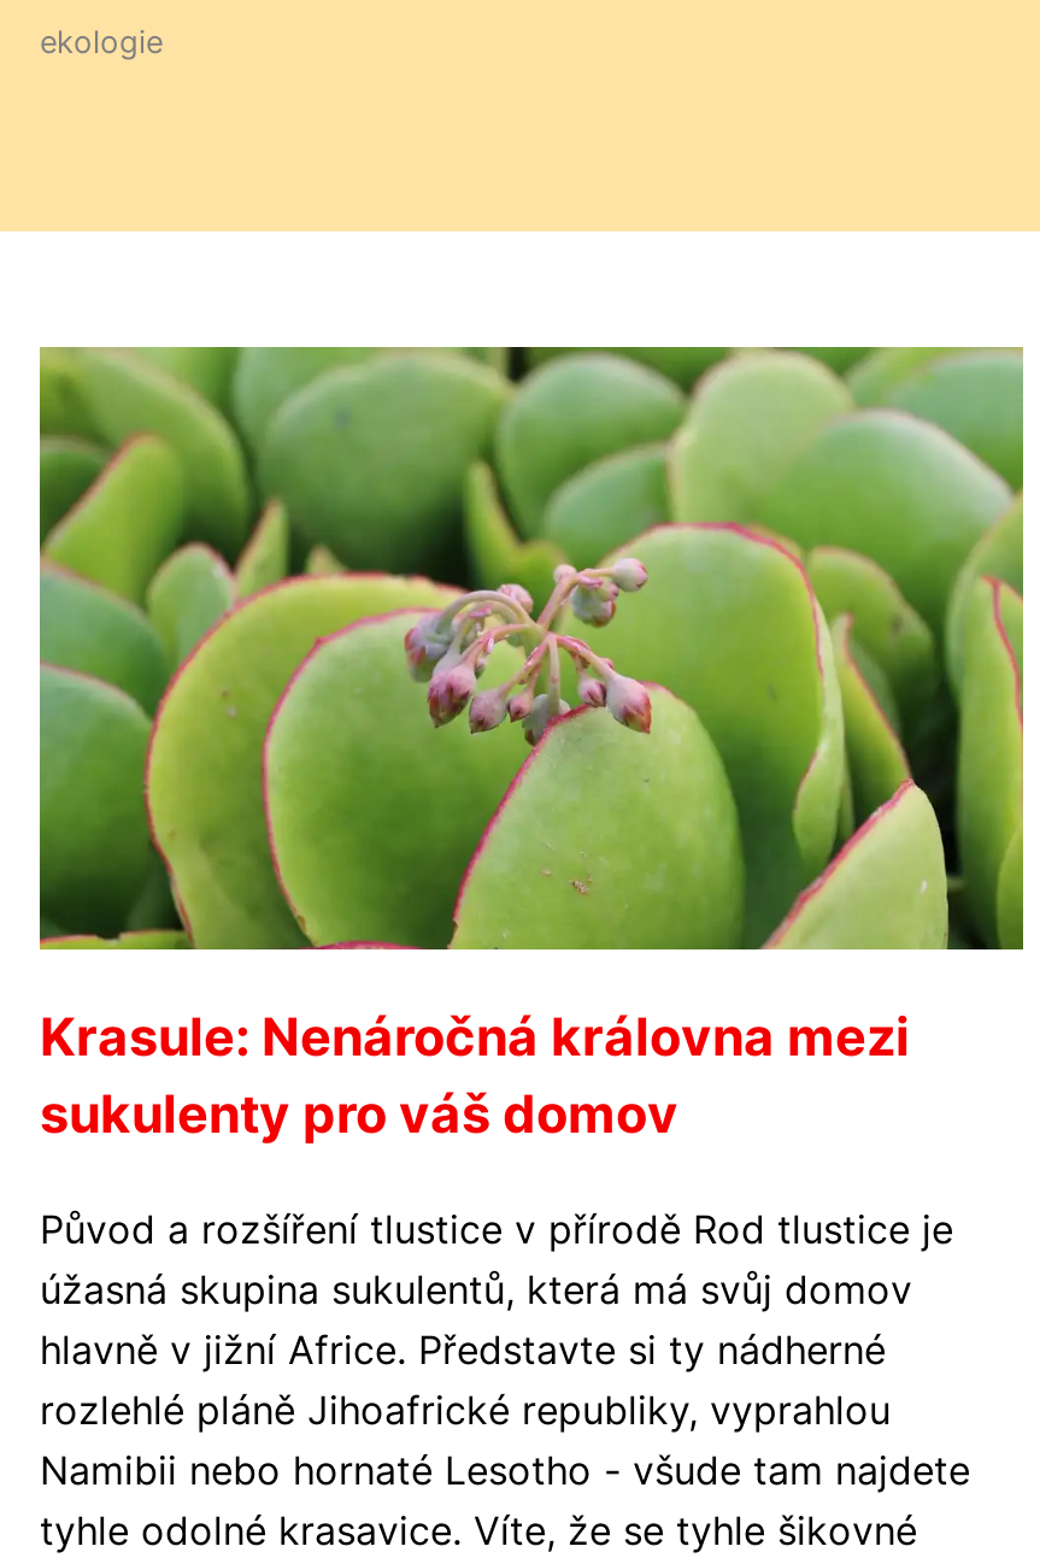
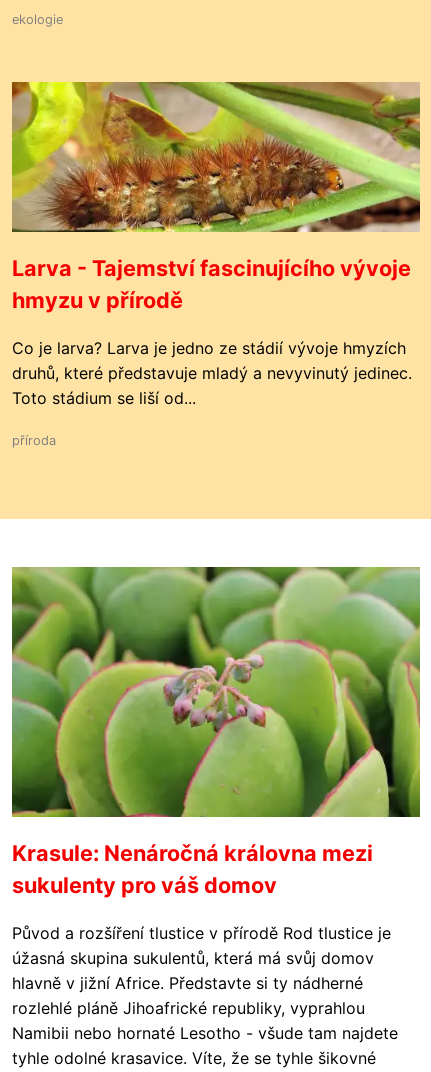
+ [image]
+ Larva - Tajemství fascinujícího vývoje
+ hmyzu v přírodě
+ Co je larva? Larva je jedno ze stádií vývoje hmyzích
+ druhů, které představuje mladý a nevyvinutý jedinec.
+ Toto stádium se liší od...
+ příroda
